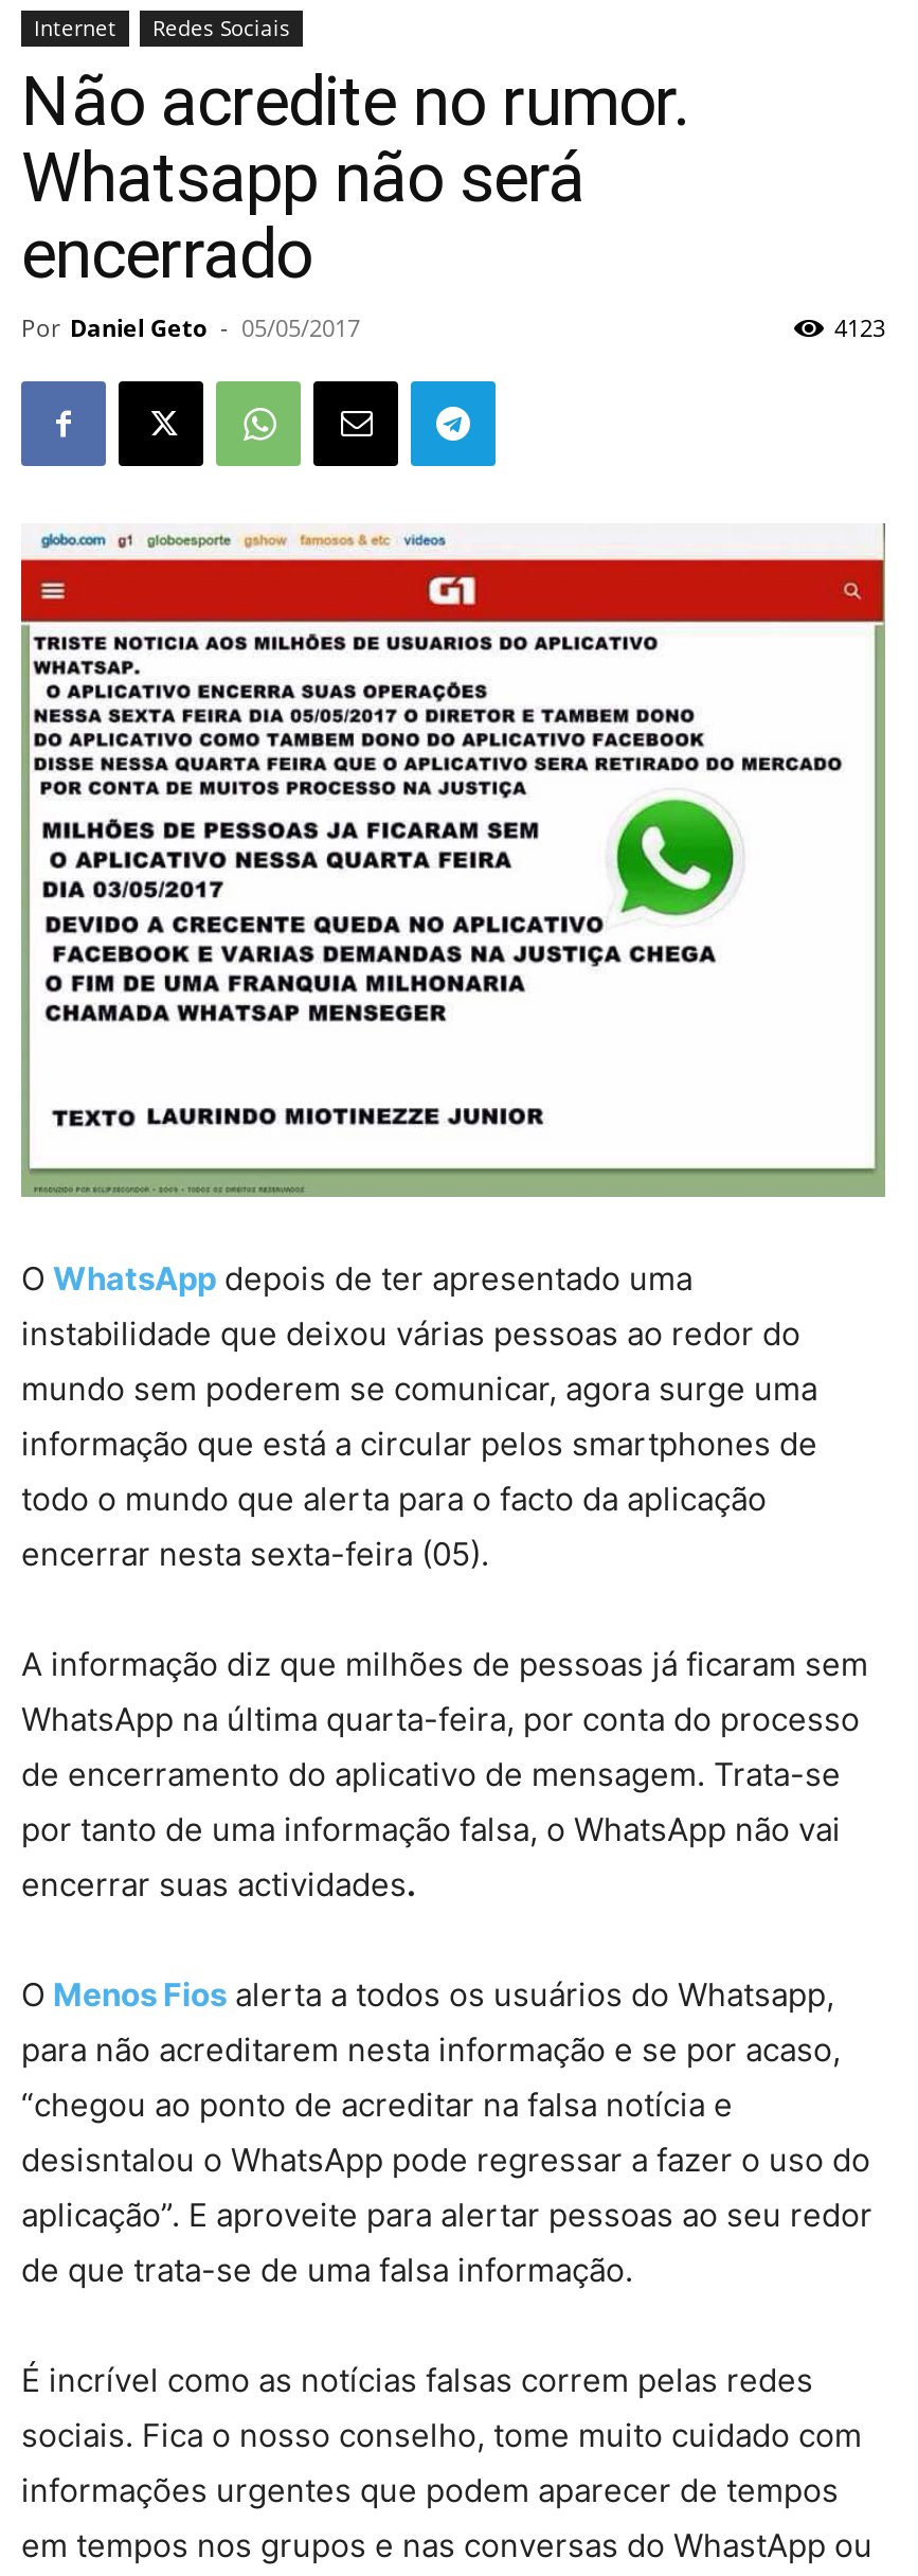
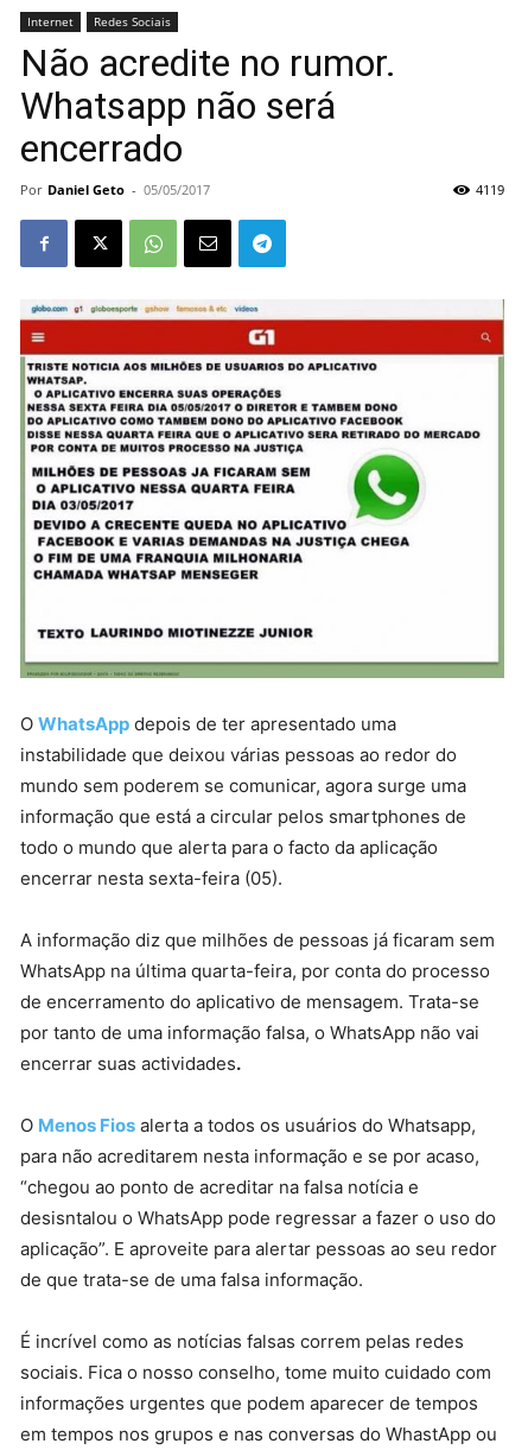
- 4123
+ 4119
